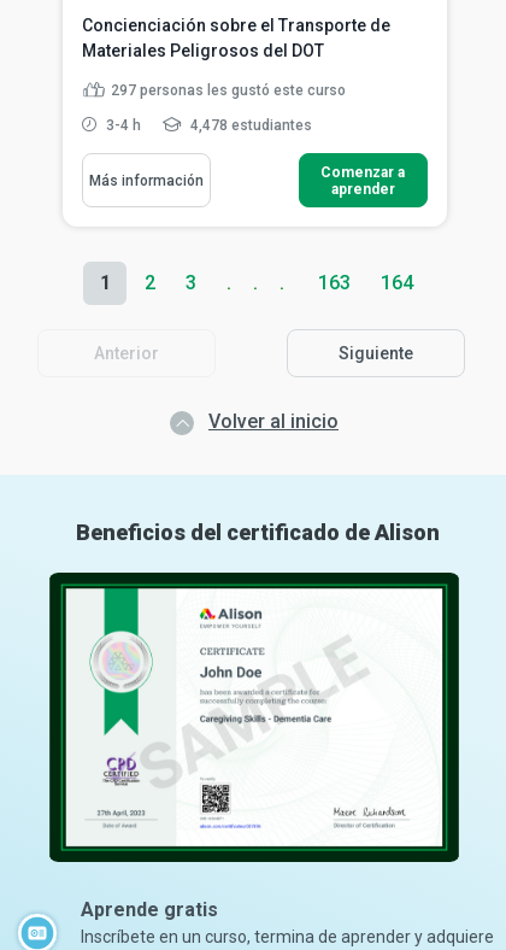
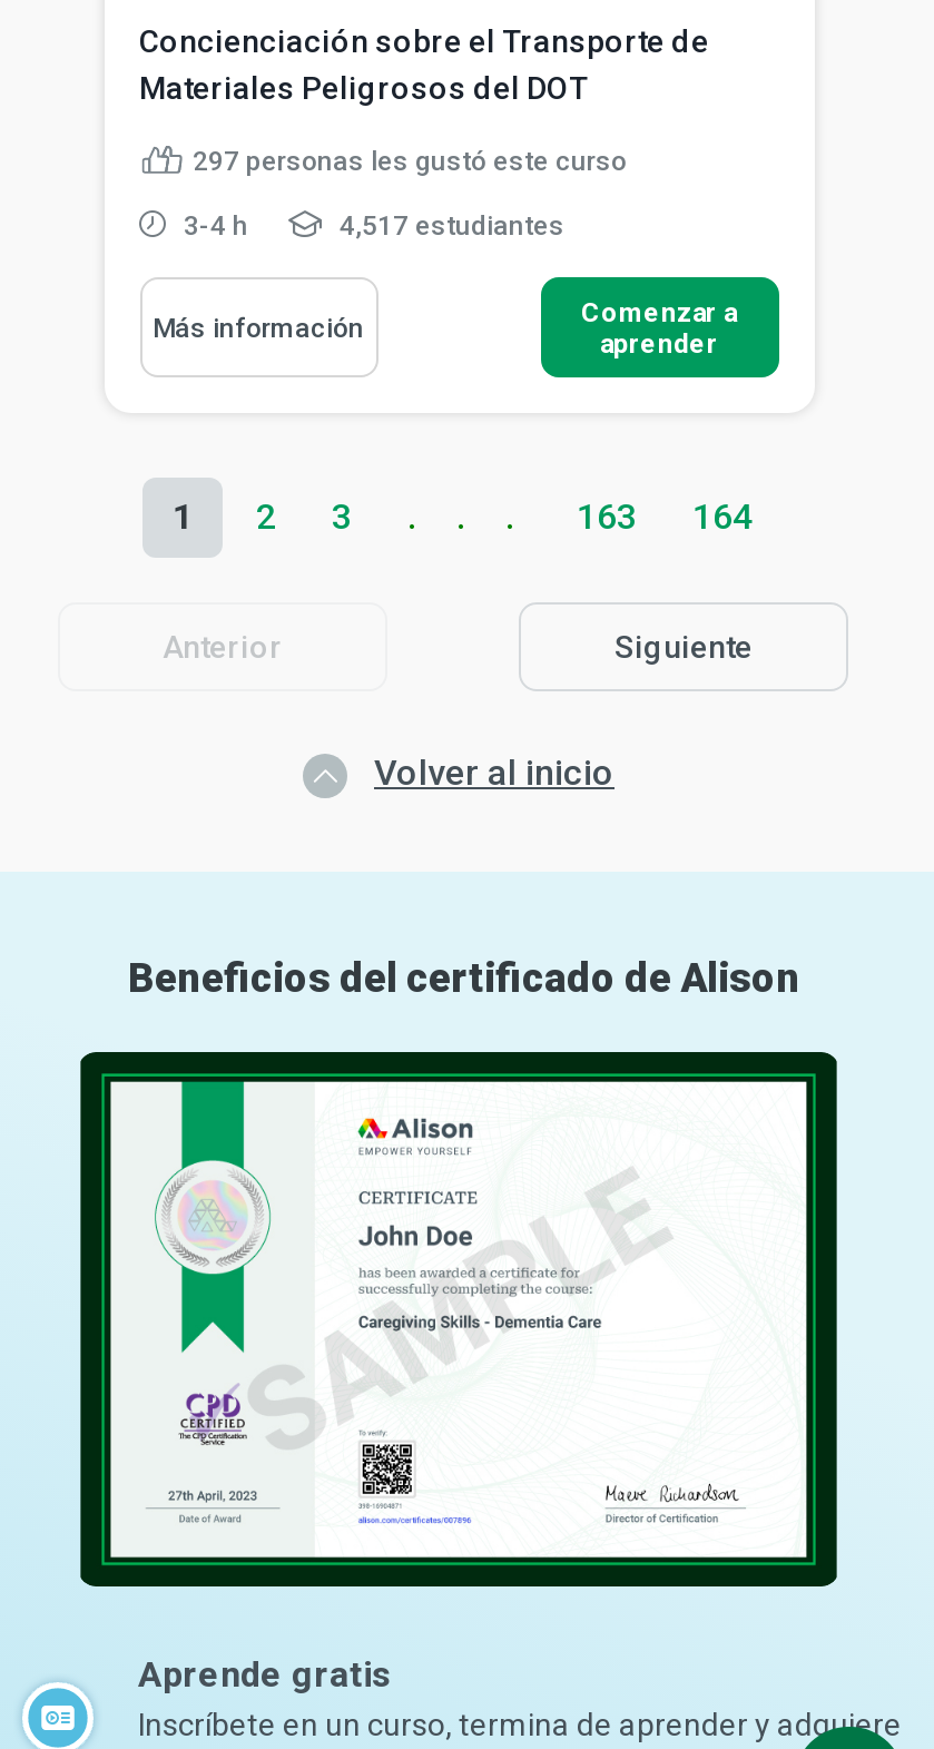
- 4,478 estudiantes
+ 4,517 estudiantes
